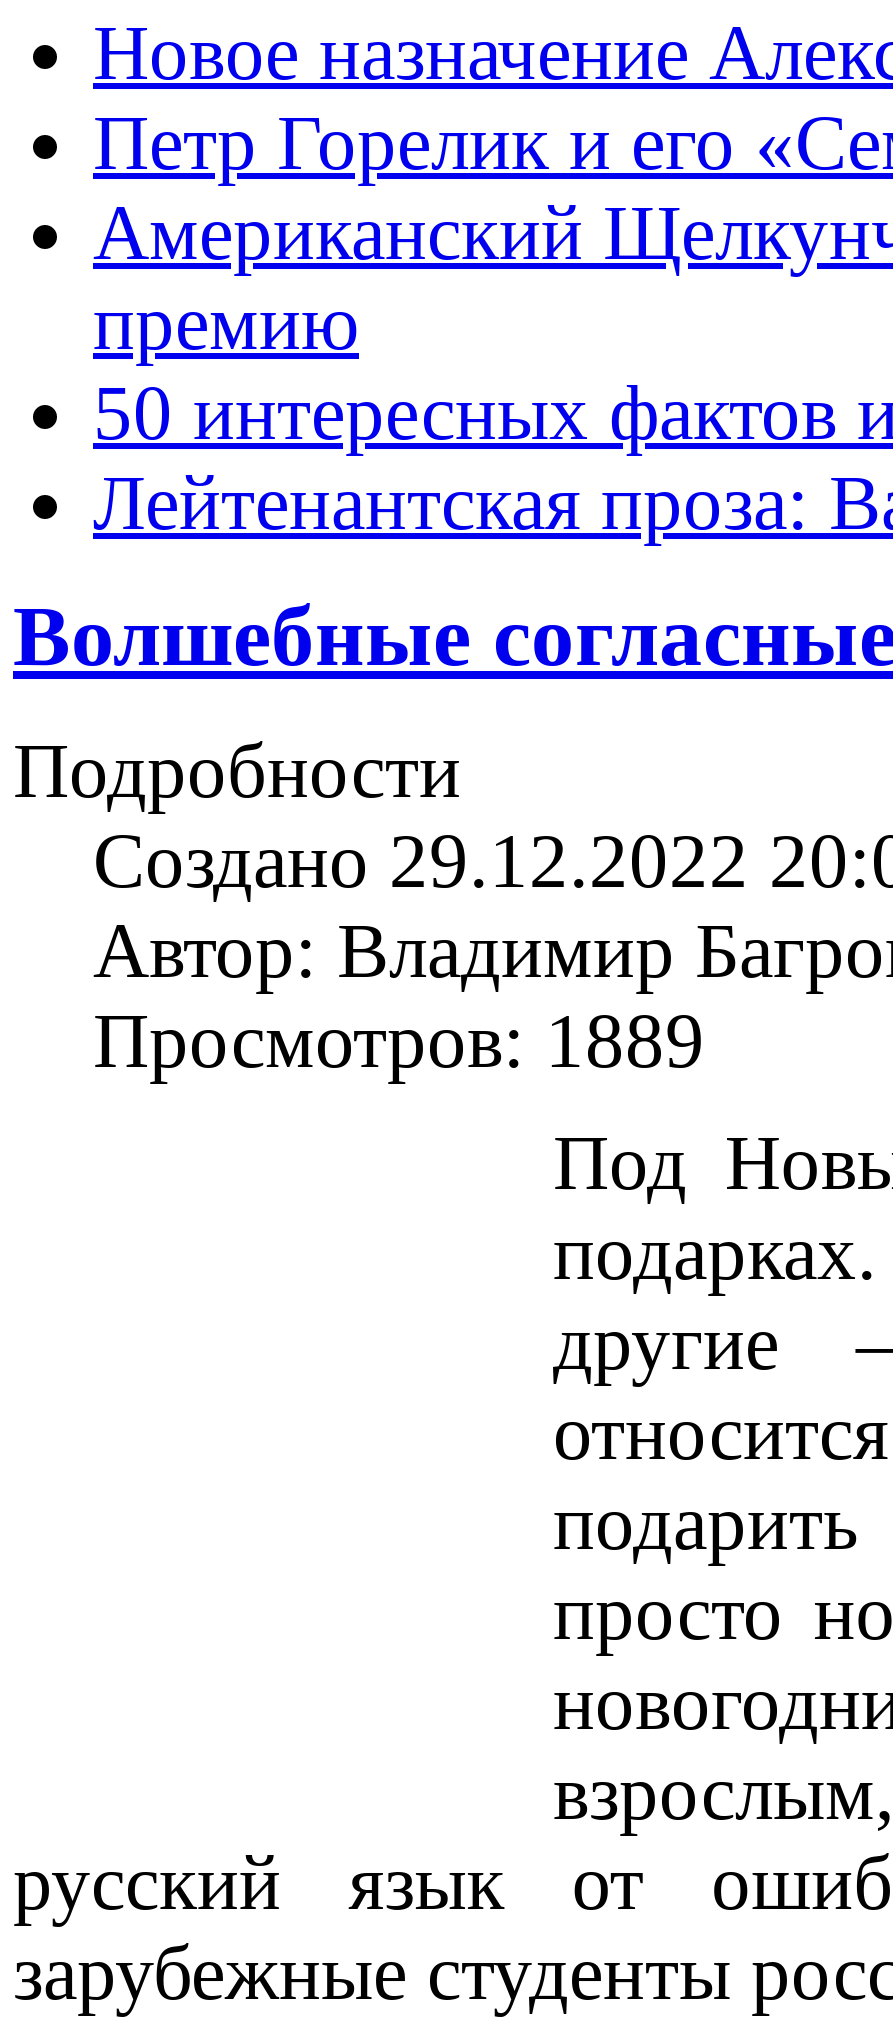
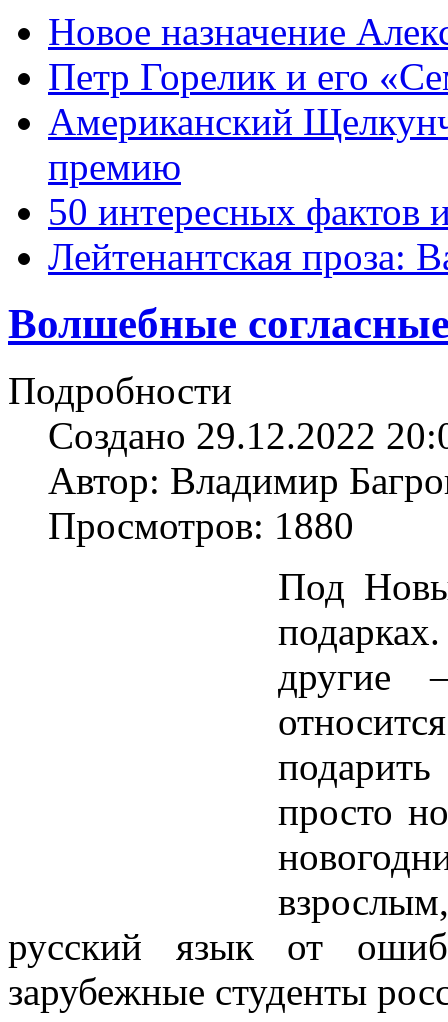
- Просмотров: 1889
+ Просмотров: 1880
